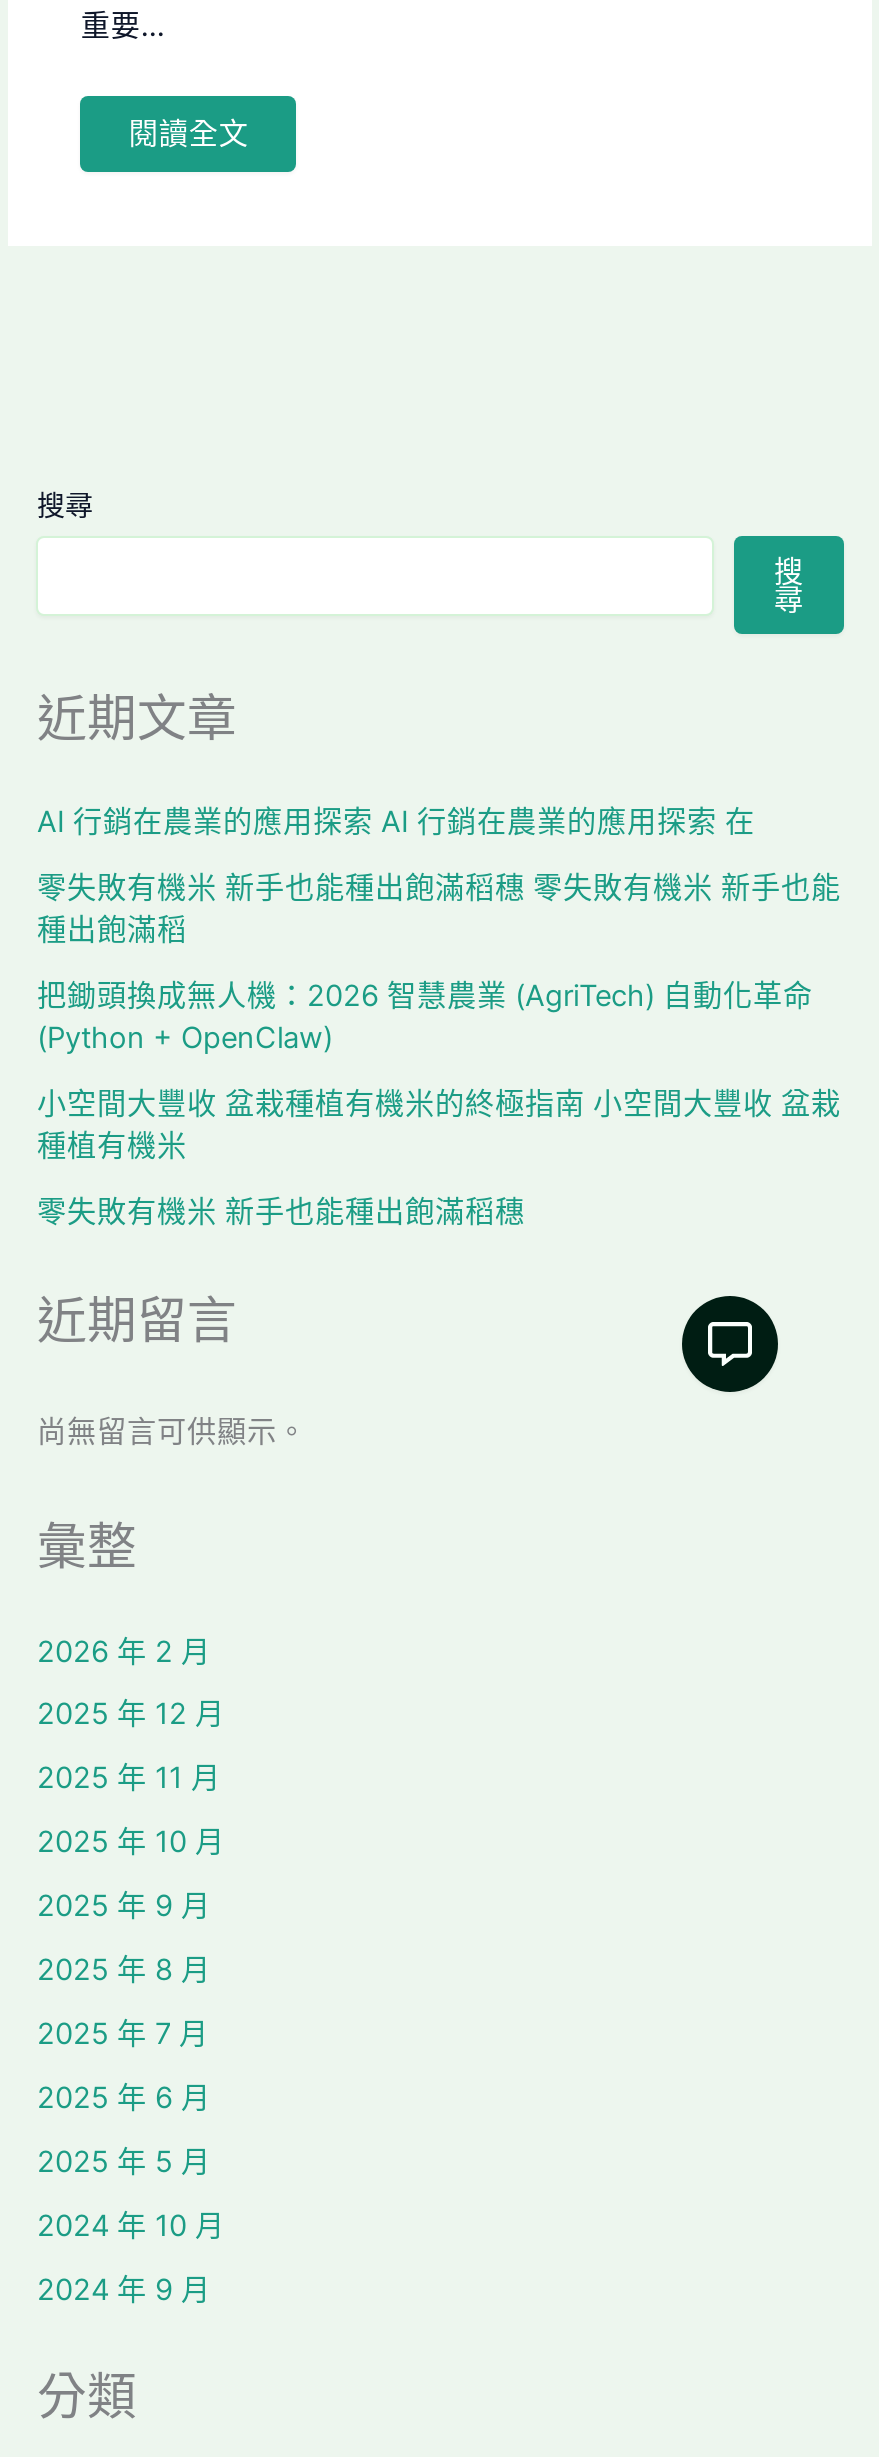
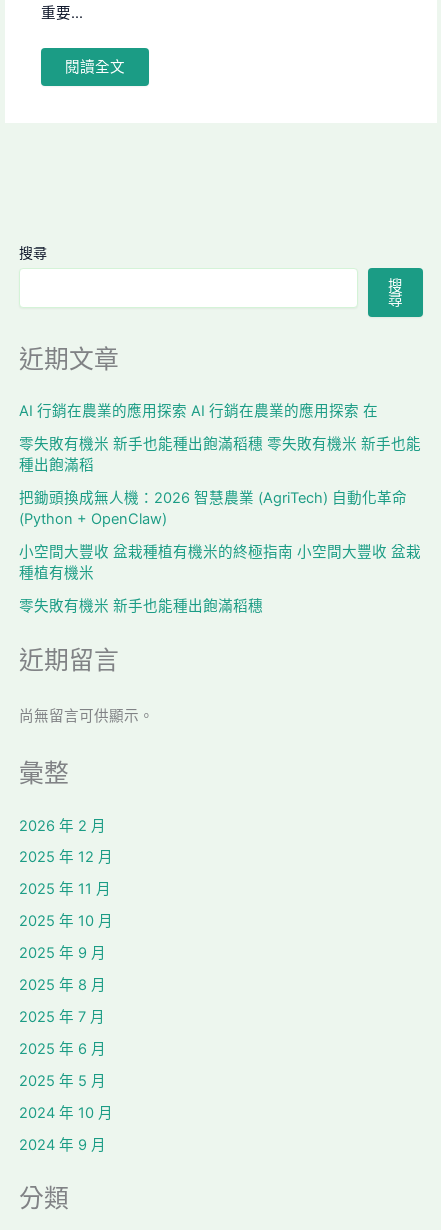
- [image]
